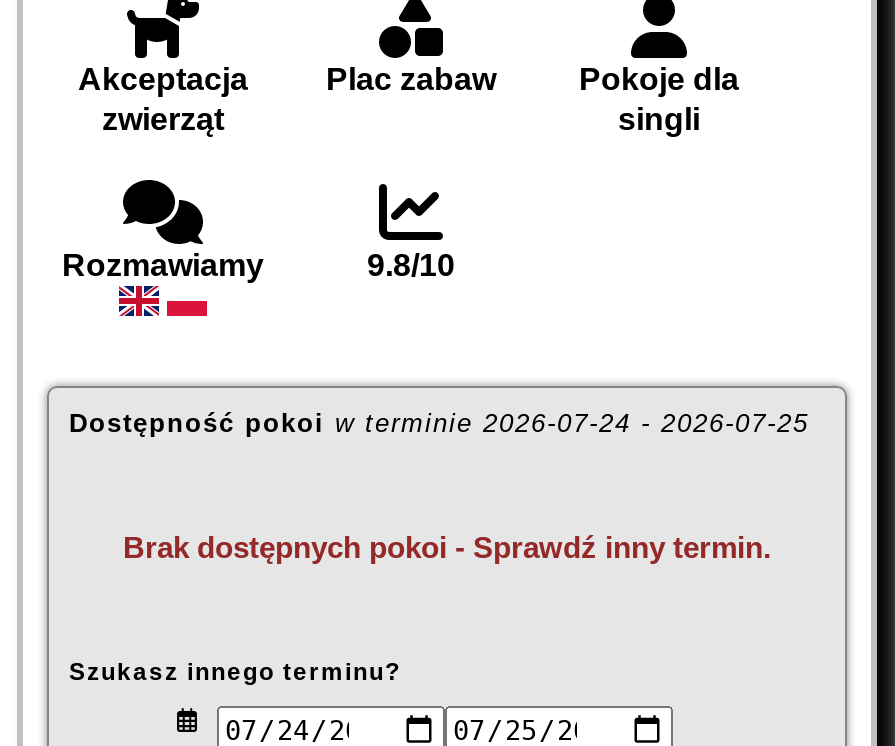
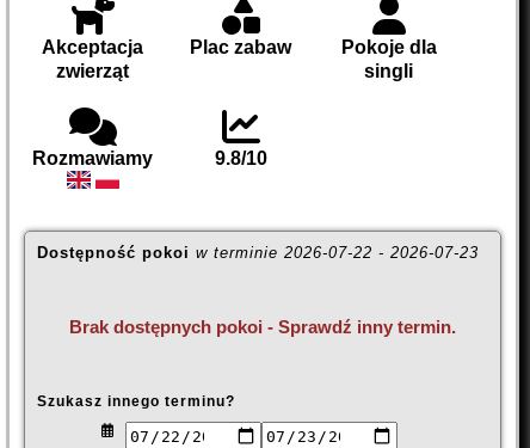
- Dostępność pokoi w terminie 2026-07-24 - 2026-07-25
+ Dostępność pokoi w terminie 2026-07-22 - 2026-07-23
